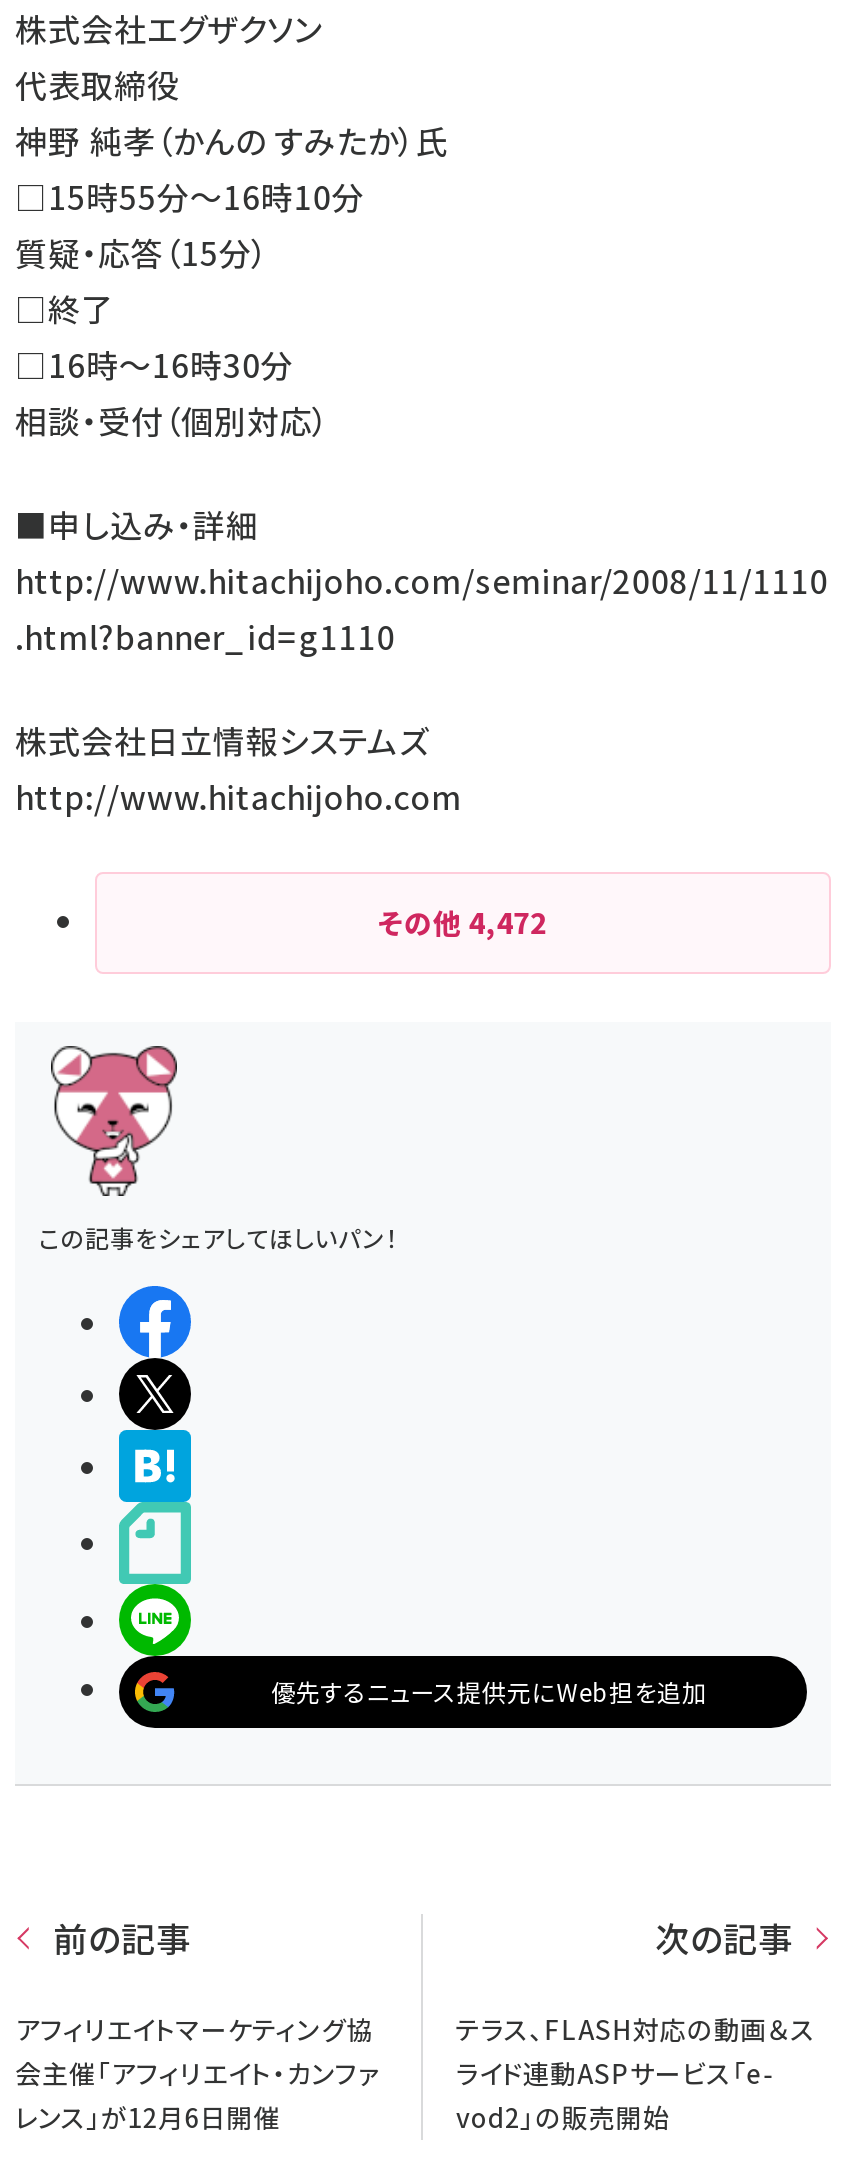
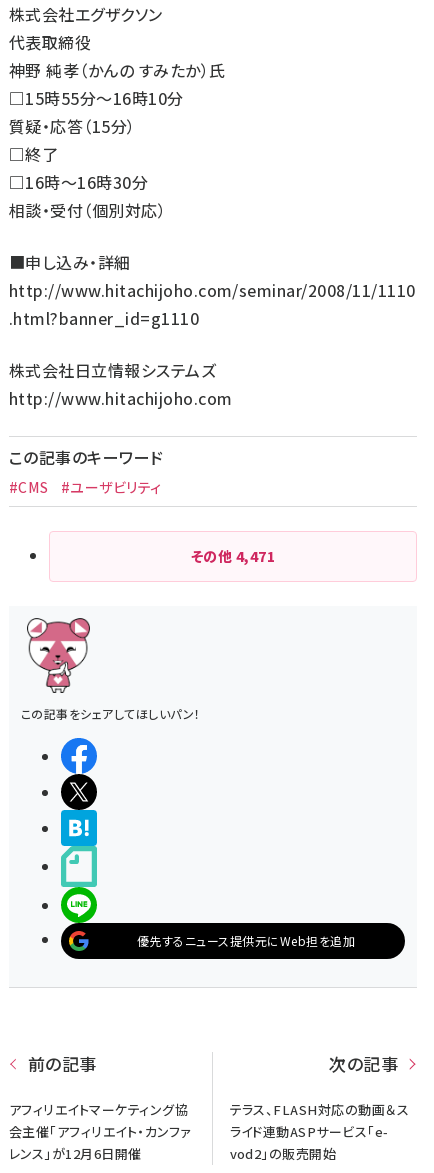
- その他4,472
+ この記事のキーワード
+ #CMS #ユーザビリティ
+ その他4,471
